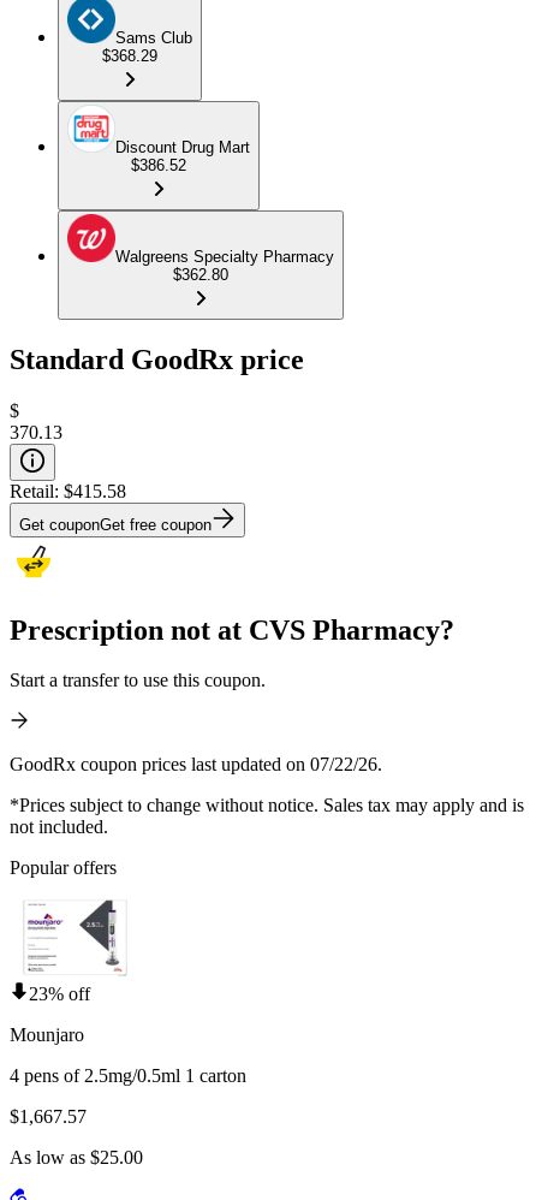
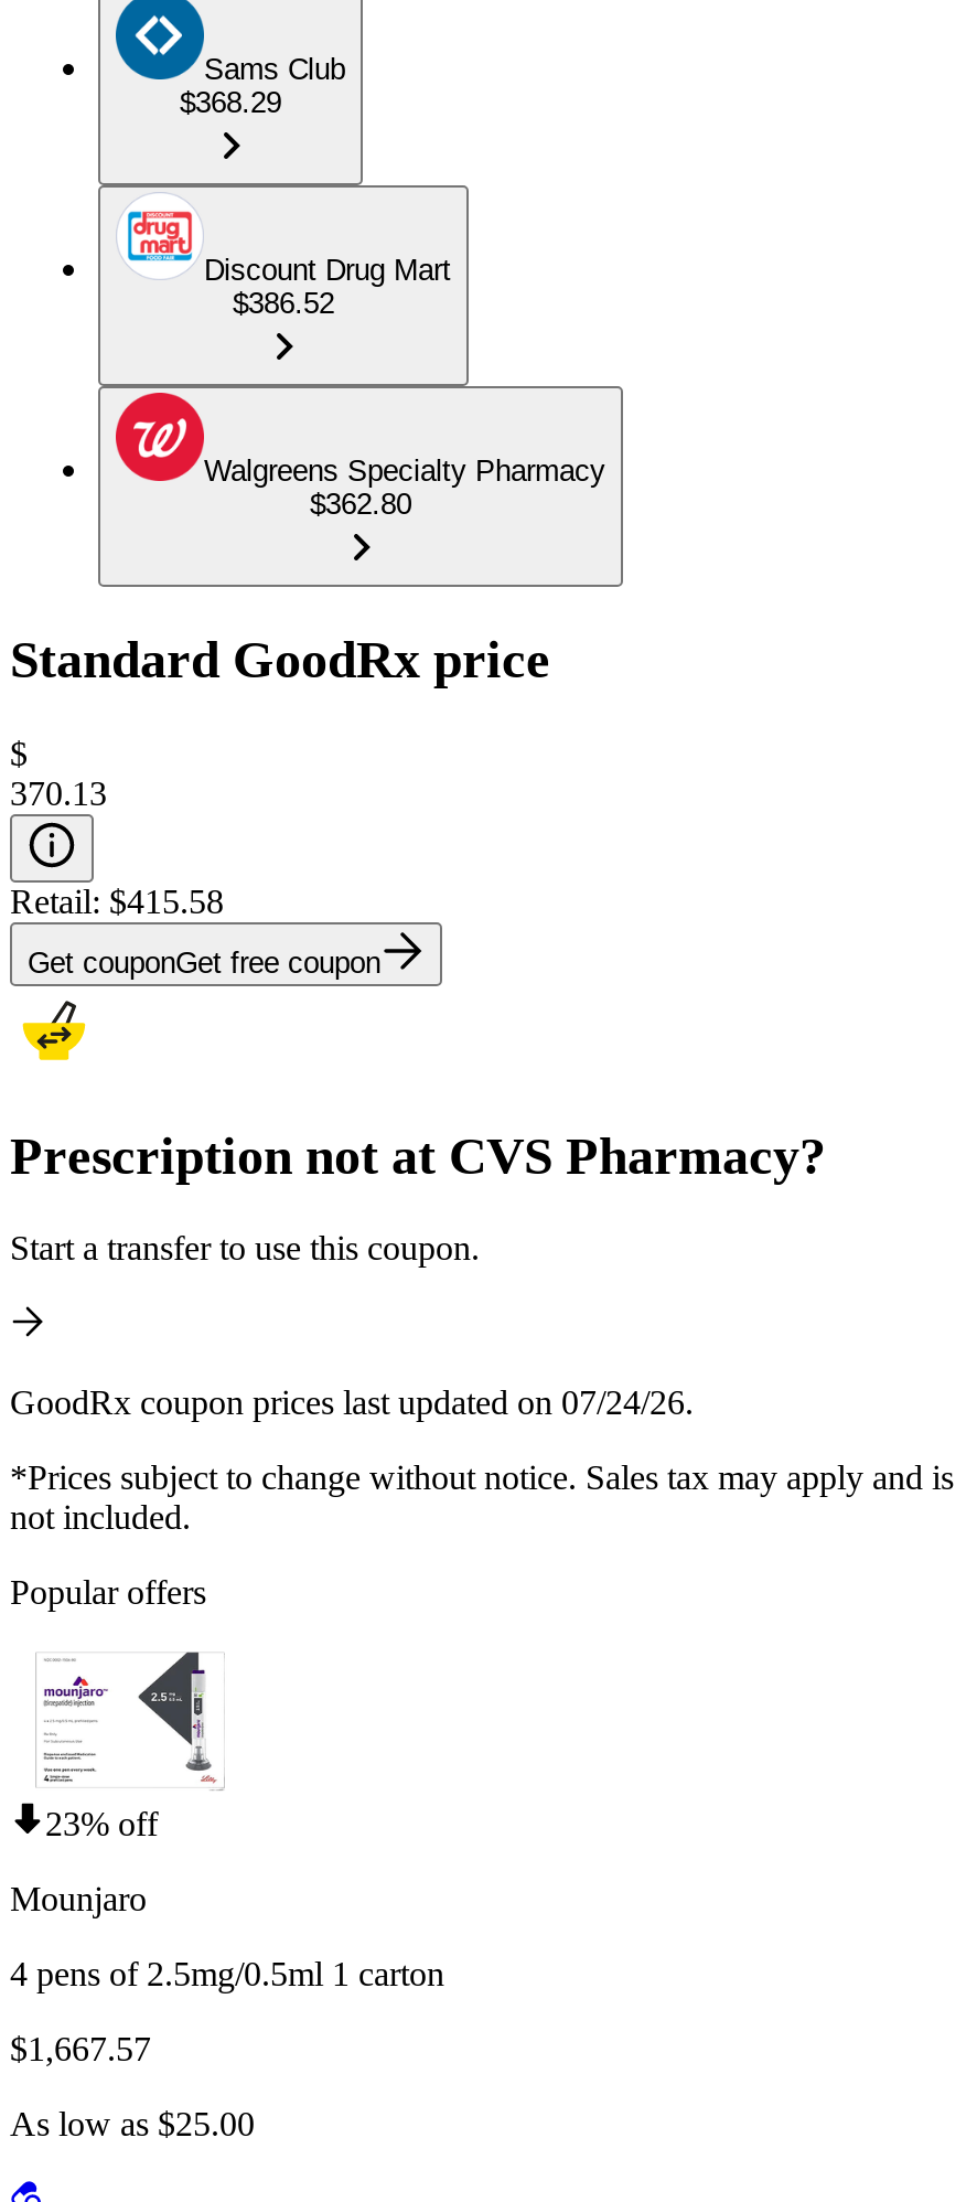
- GoodRx coupon prices last updated on 07/22/26.
+ GoodRx coupon prices last updated on 07/24/26.
